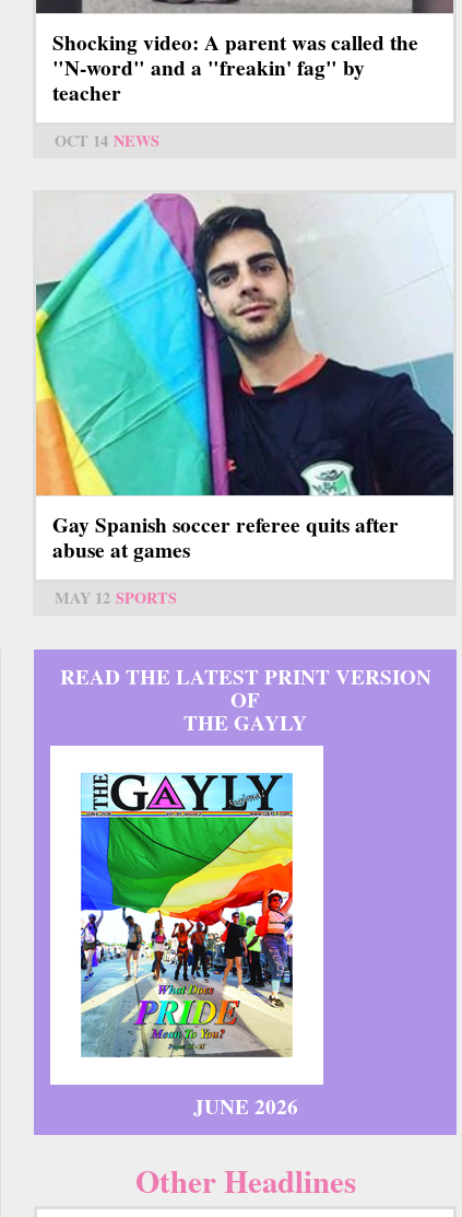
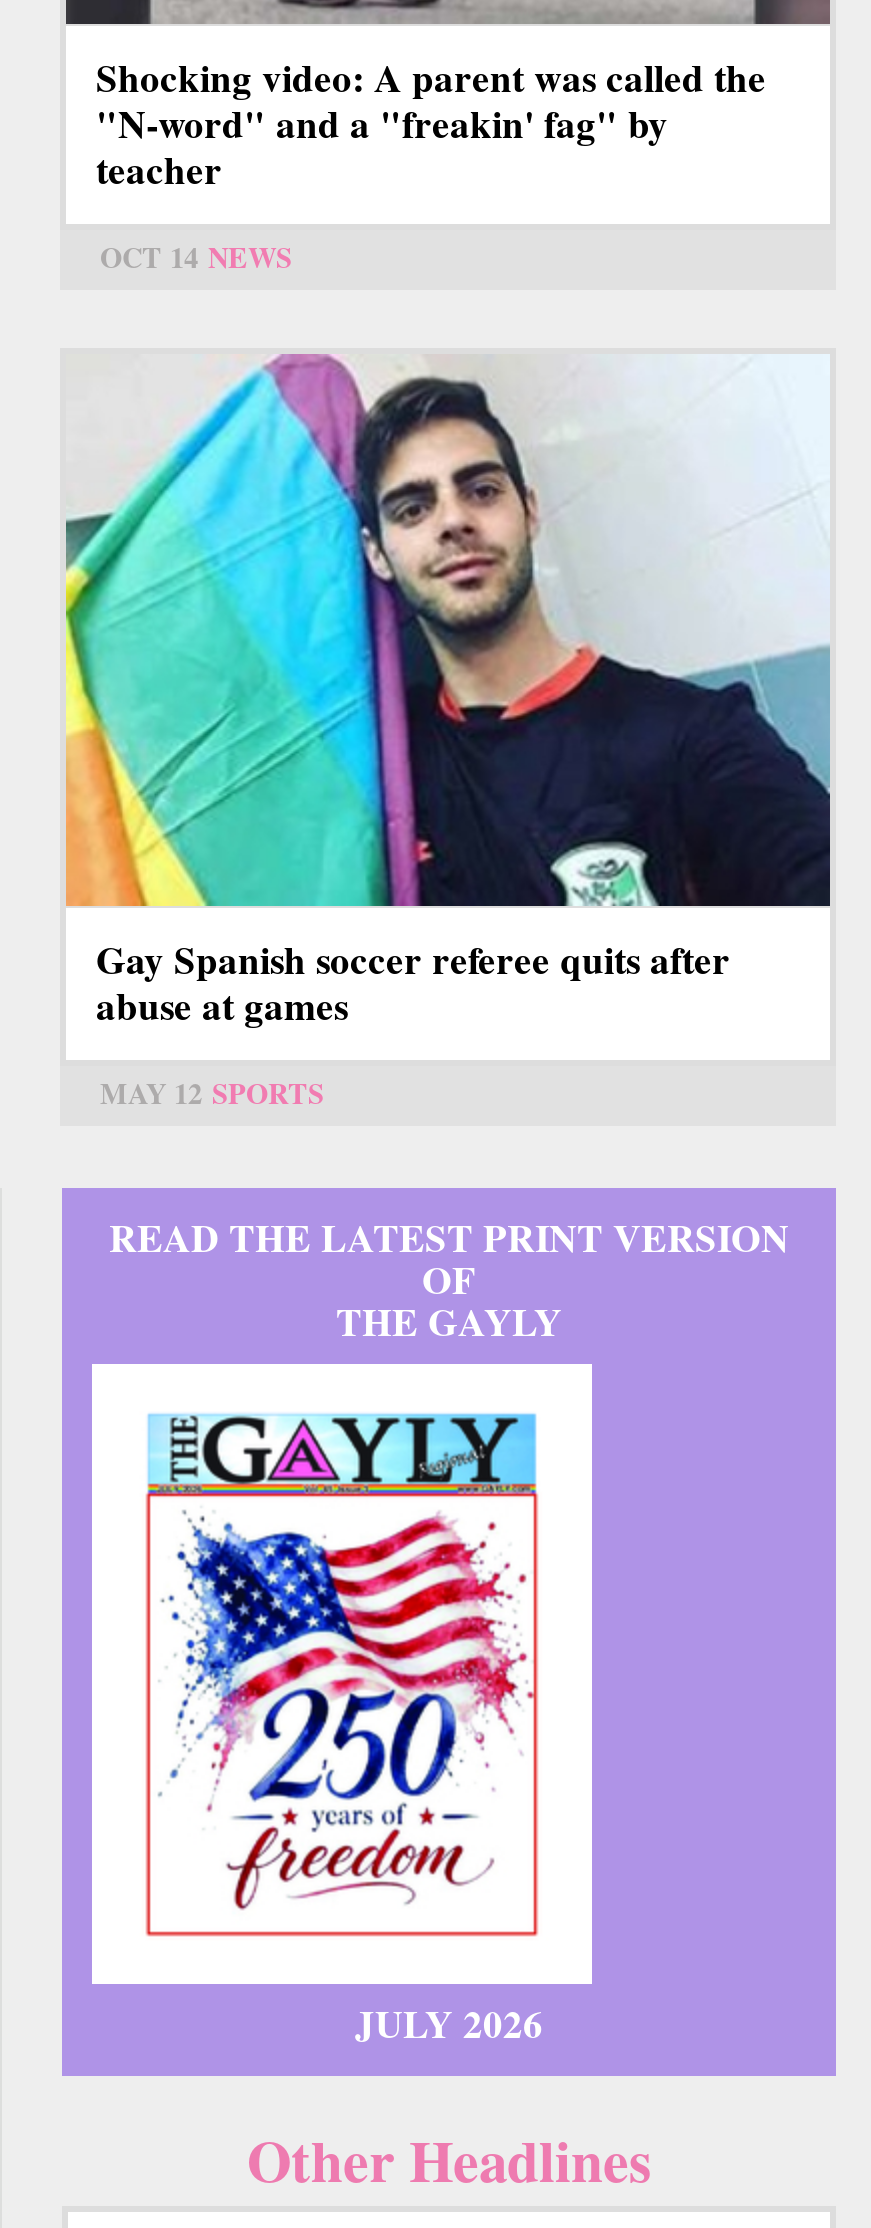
- [image]
- JUNE 2026
+ [image]
+ JULY 2026
